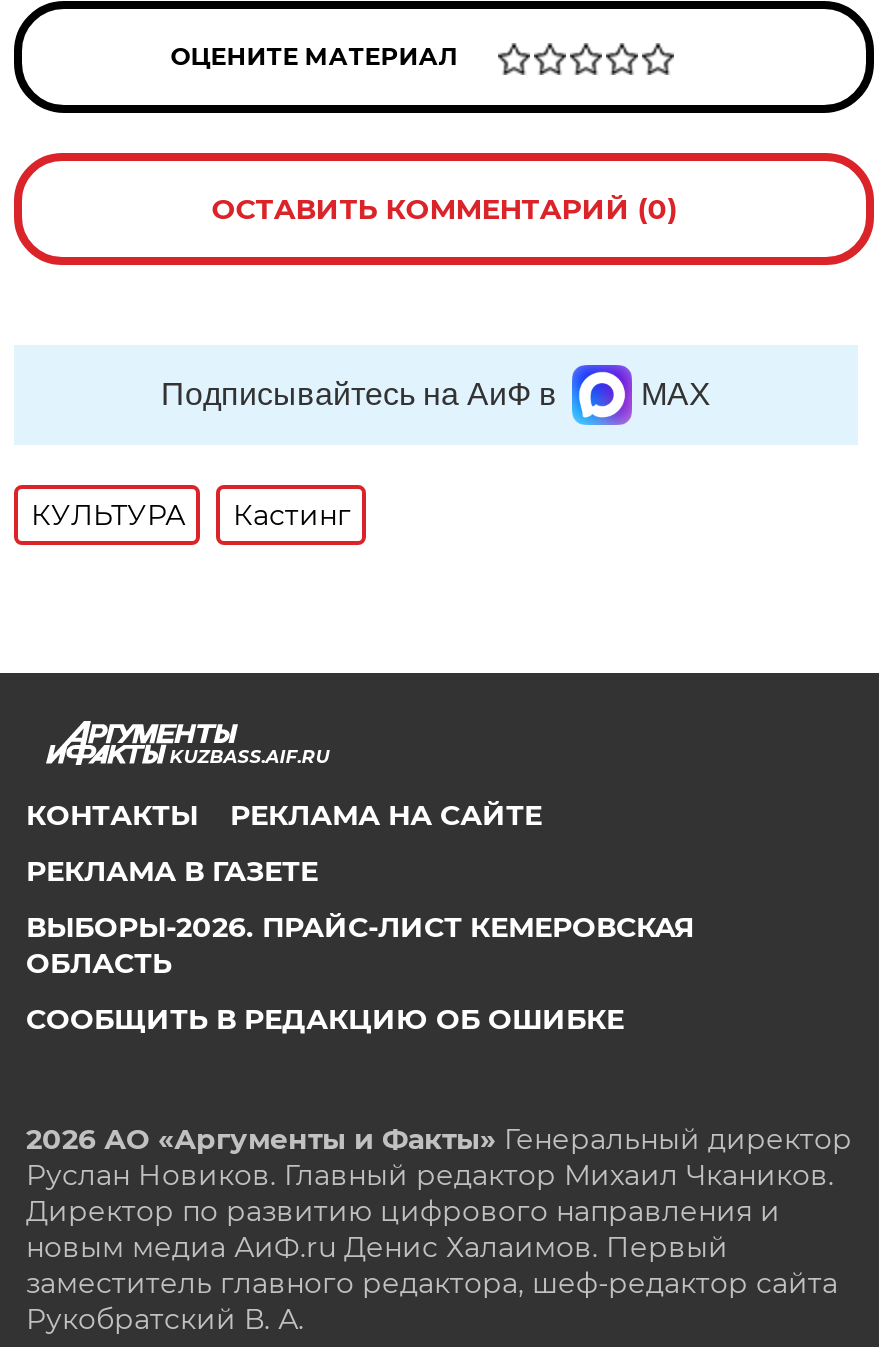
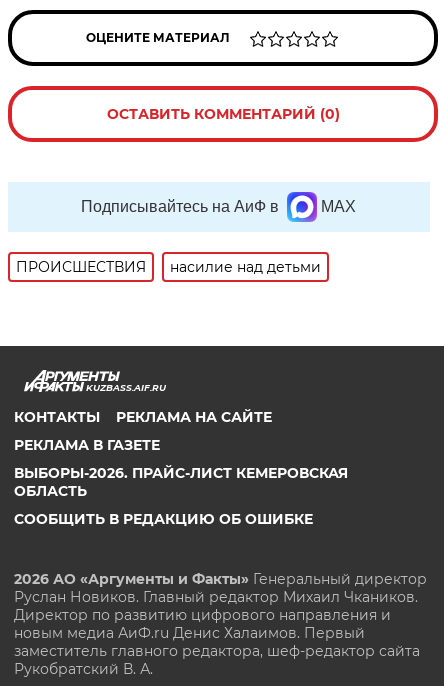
- КУЛЬТУРА
- Кастинг
+ ПРОИСШЕСТВИЯ
+ насилие над детьми
